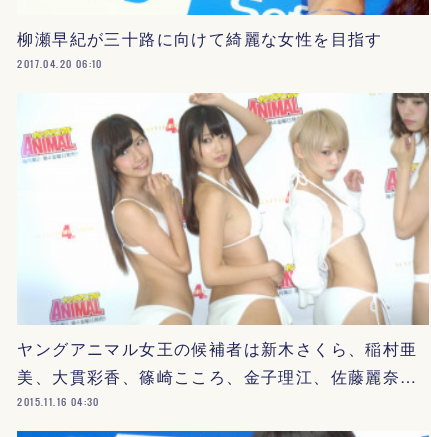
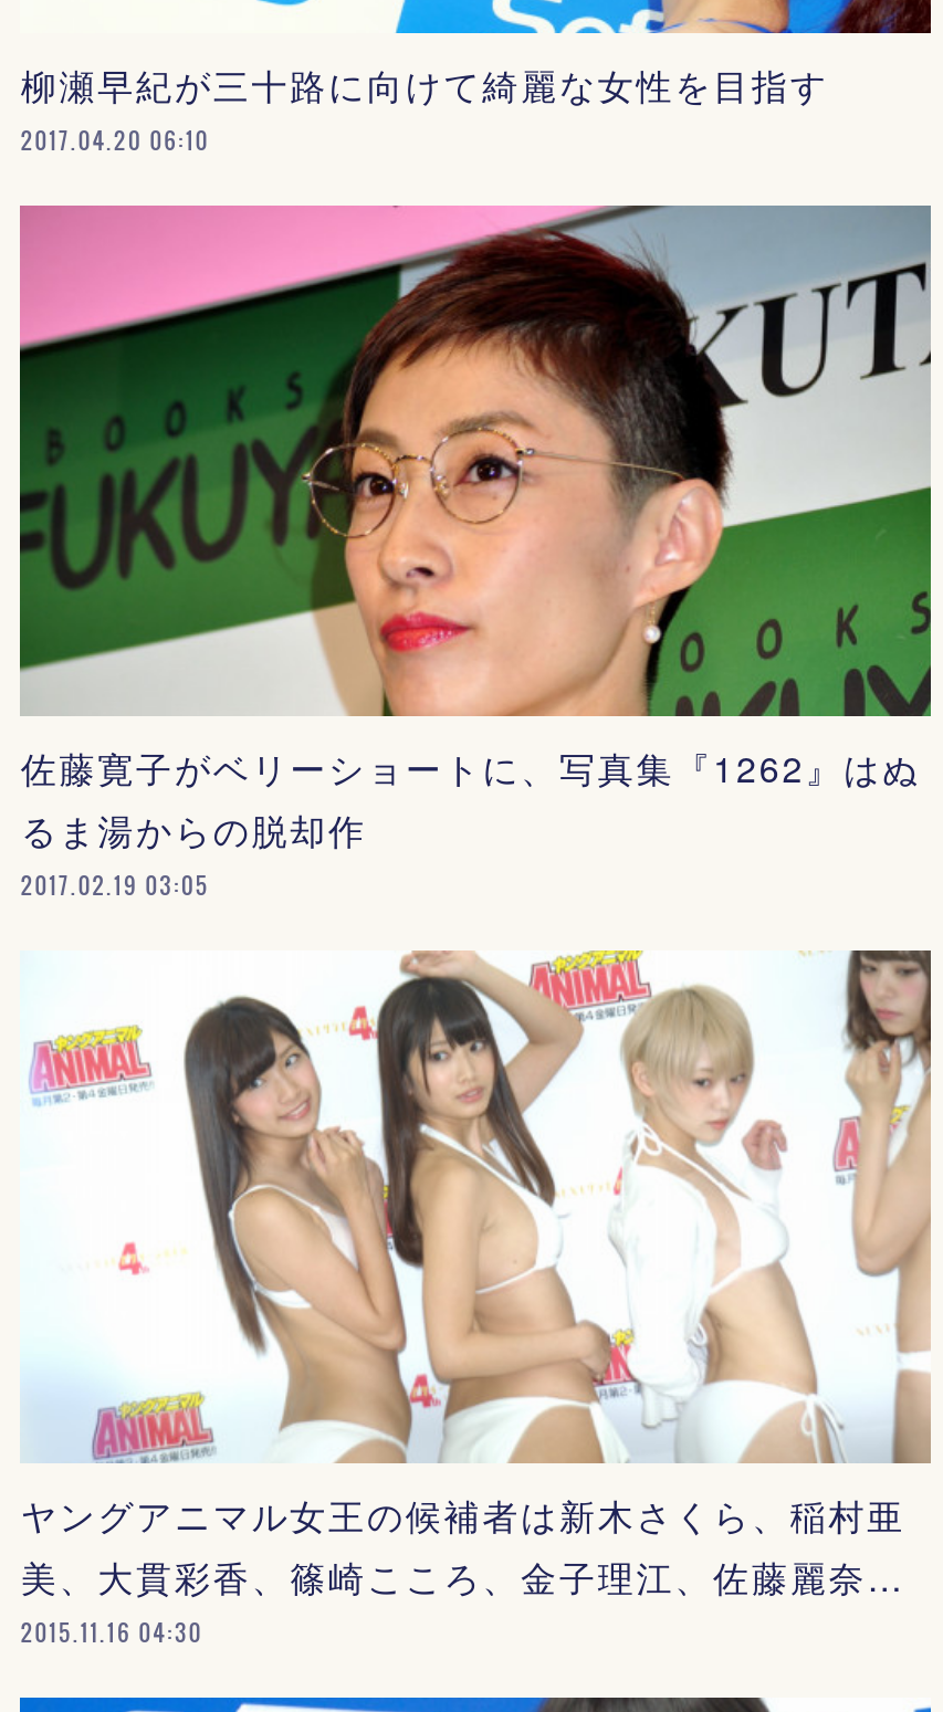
+ [image]
+ 佐藤寛子がベリーショートに、写真集『1262』はぬ
+ るま湯からの脱却作
+ 2017.02.19 03:05
